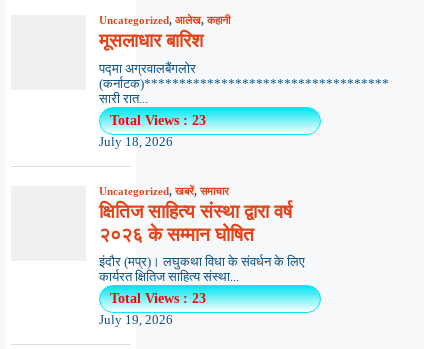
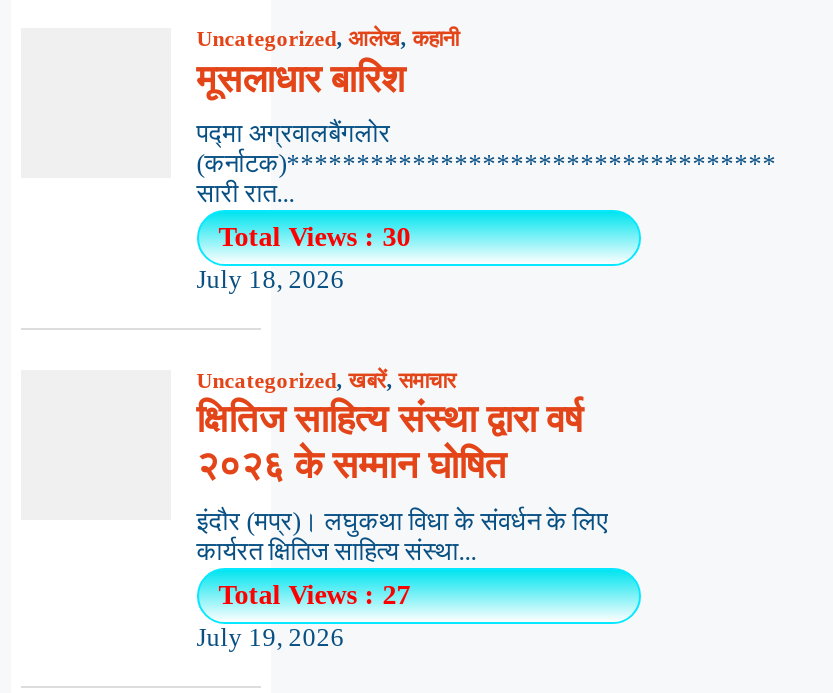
- Total Views : 23
+ Total Views : 30

- Total Views : 23
+ Total Views : 27
